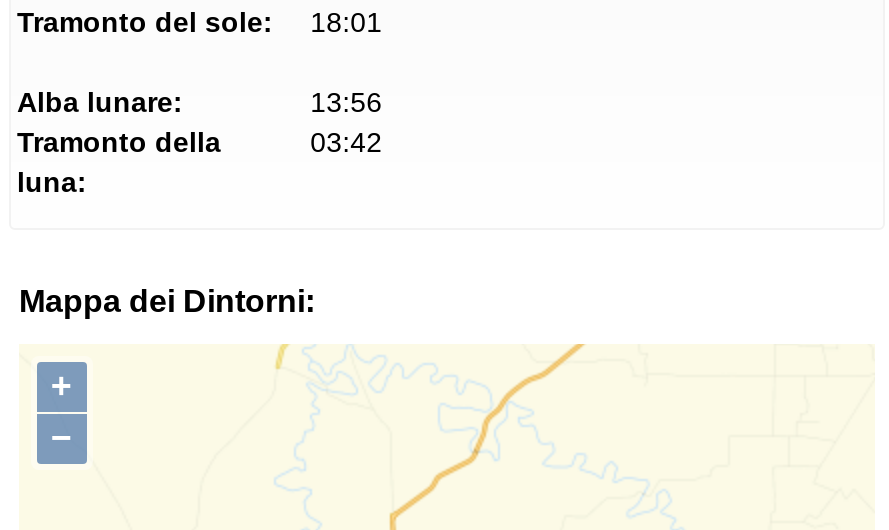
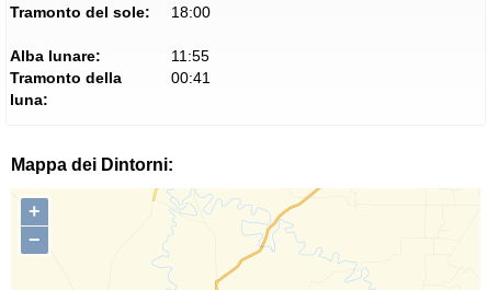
- Tramonto del sole: 18:01
+ Tramonto del sole: 18:00

- 13:56
+ 11:55

- 03:42
+ 00:41
